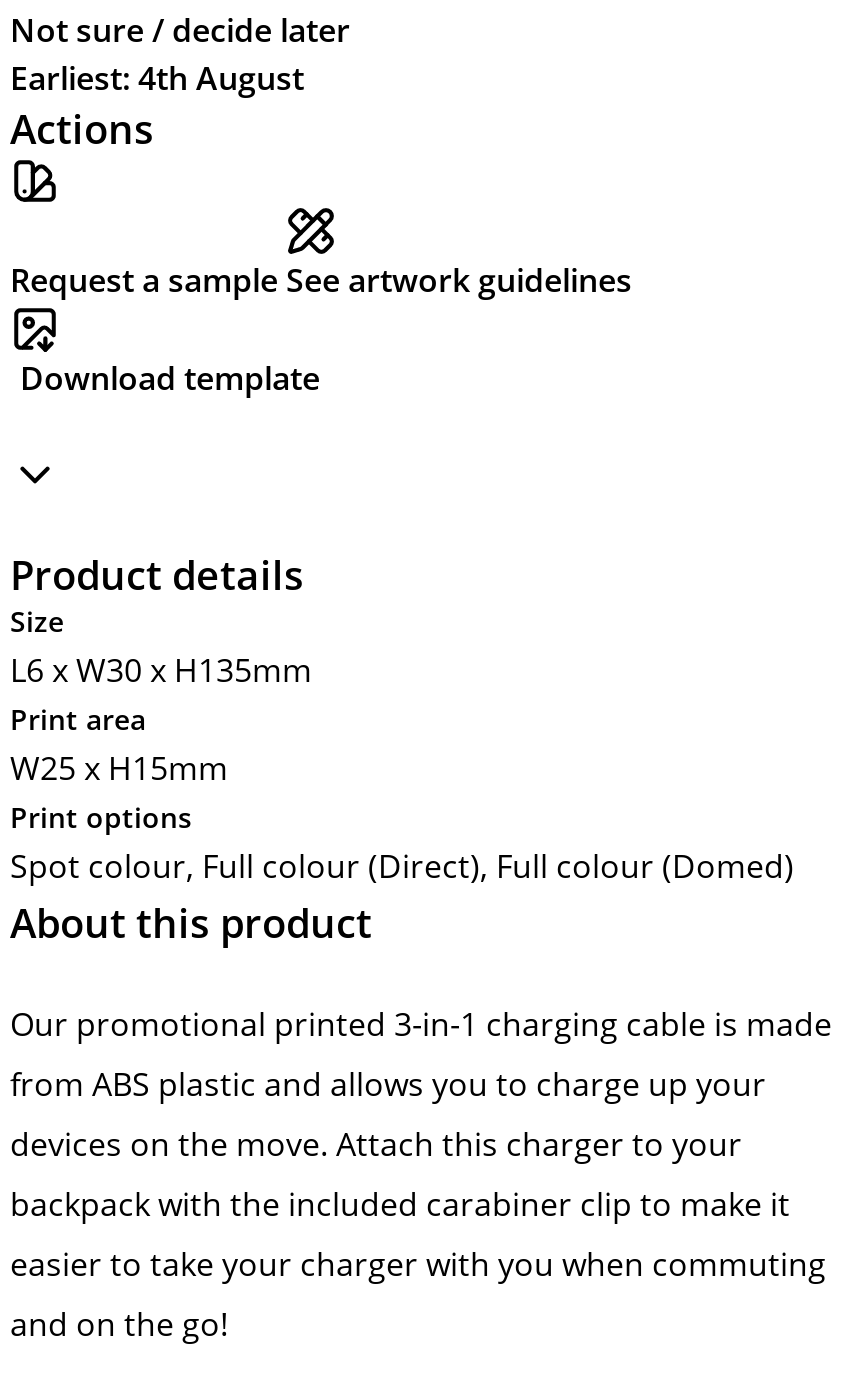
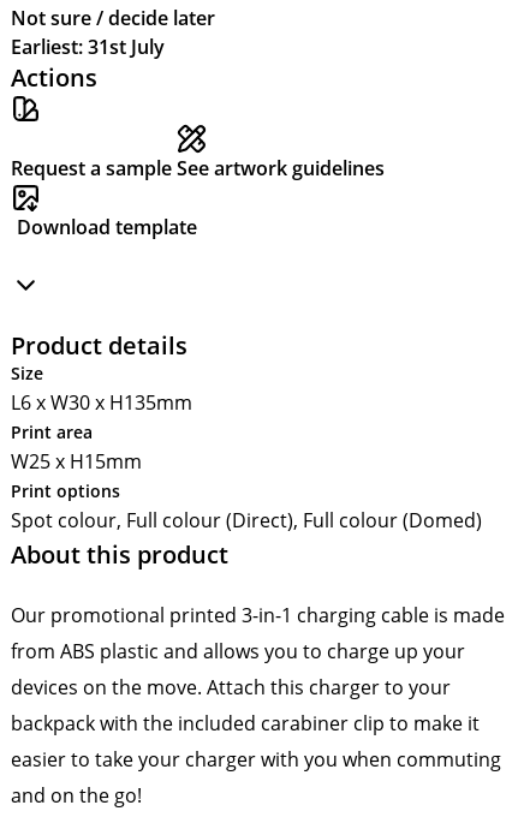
- Earliest: 4th August
+ Earliest: 31st July
